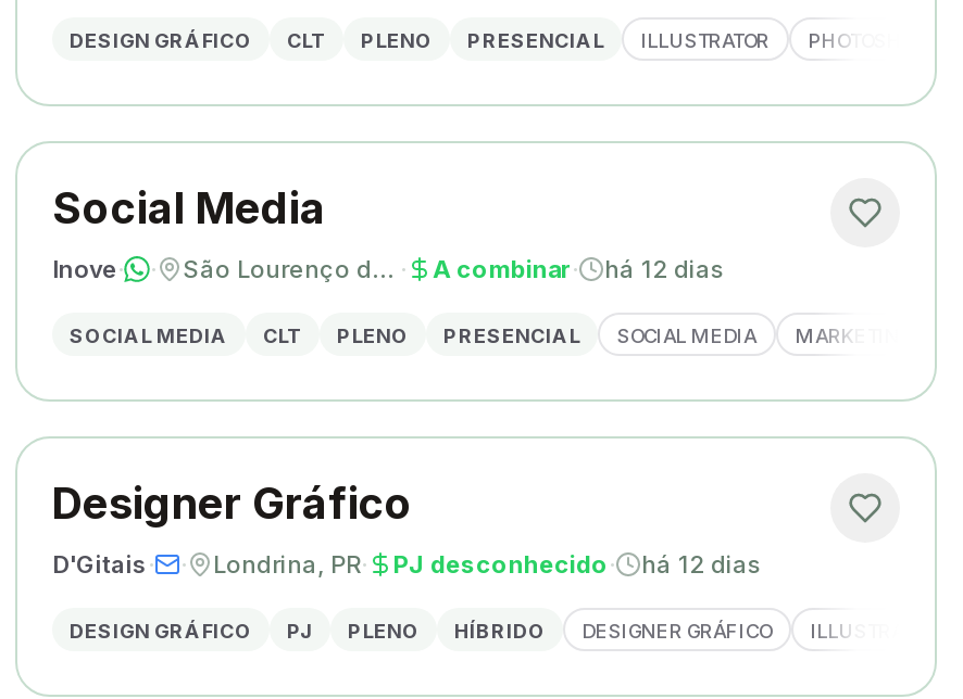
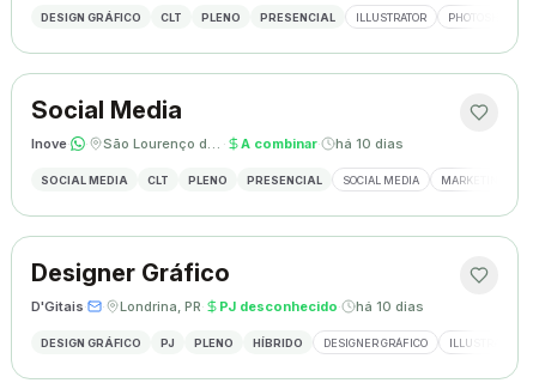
- há 12 dias
+ há 10 dias

- há 12 dias
+ há 10 dias
